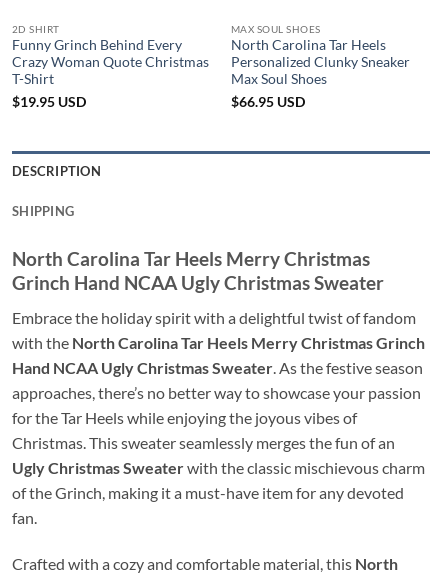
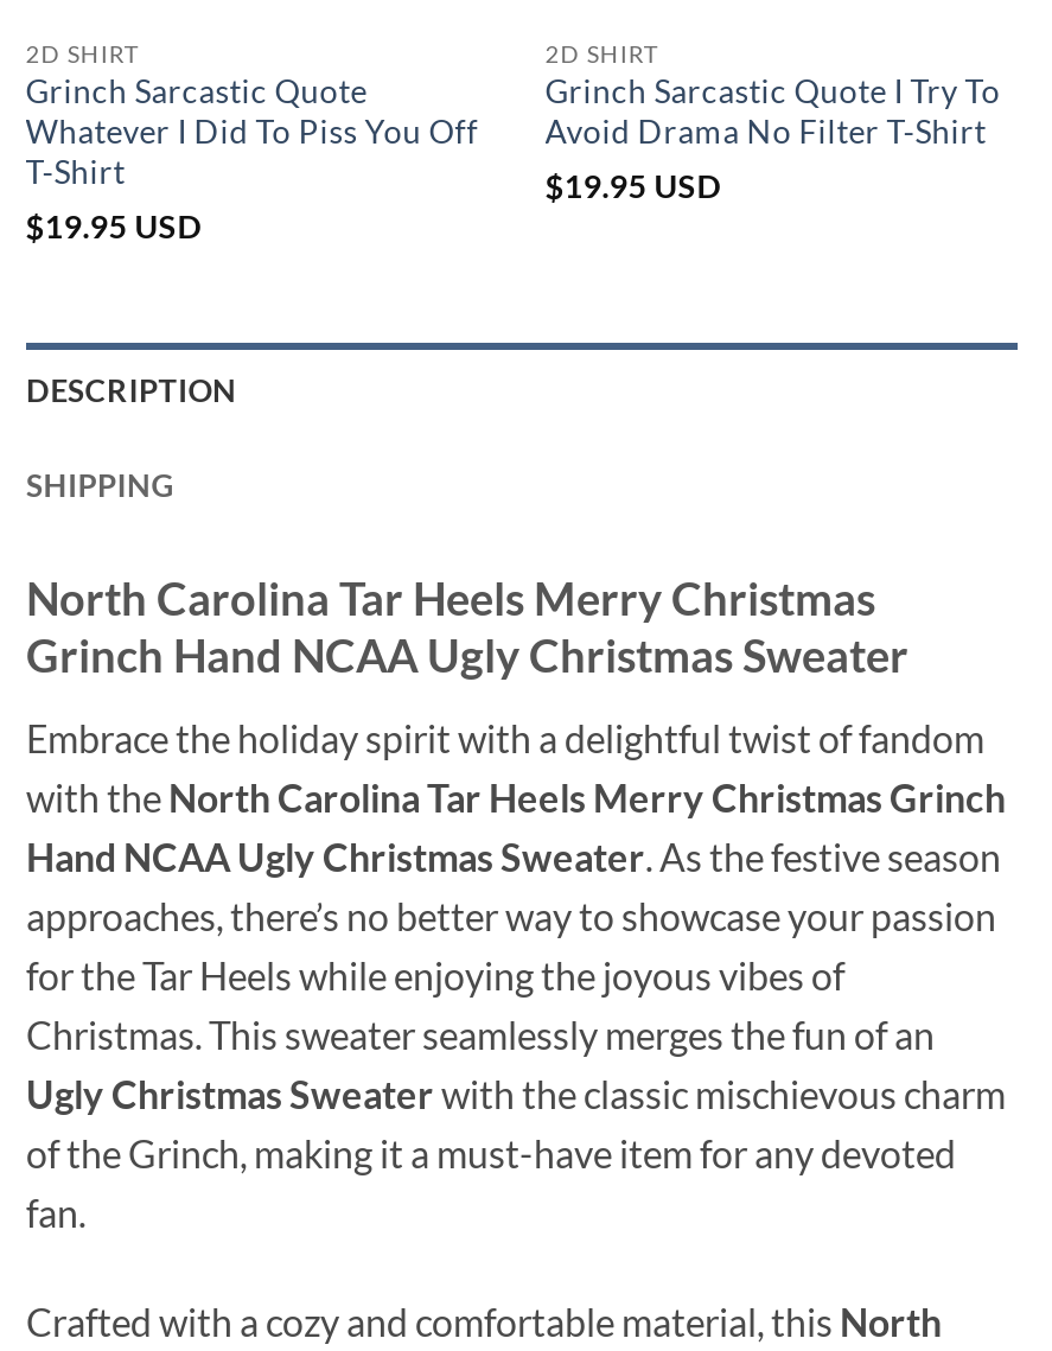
- MAX SOUL SHOES
- North Carolina Tar Heels
- Personalized Clunky Sneaker
- Max Soul Shoes
- $66.95 USD
+ 2D SHIRT
+ Grinch Sarcastic Quote I Try To
+ Avoid Drama No Filter T-Shirt
+ $19.95 USD

- Funny Grinch Behind Every
- Crazy Woman Quote Christmas
+ Grinch Sarcastic Quote
+ Whatever I Did To Piss You Off
